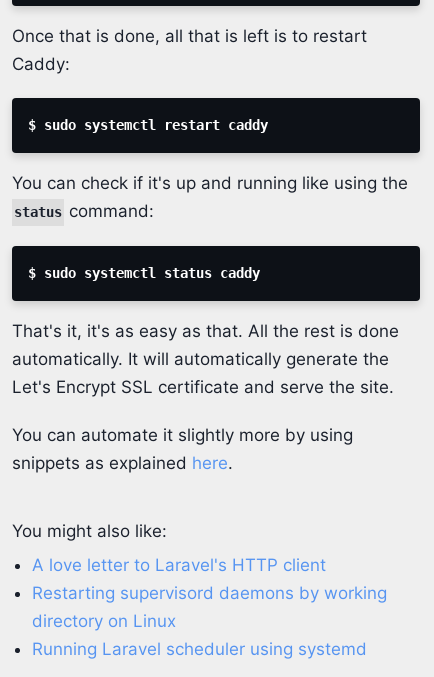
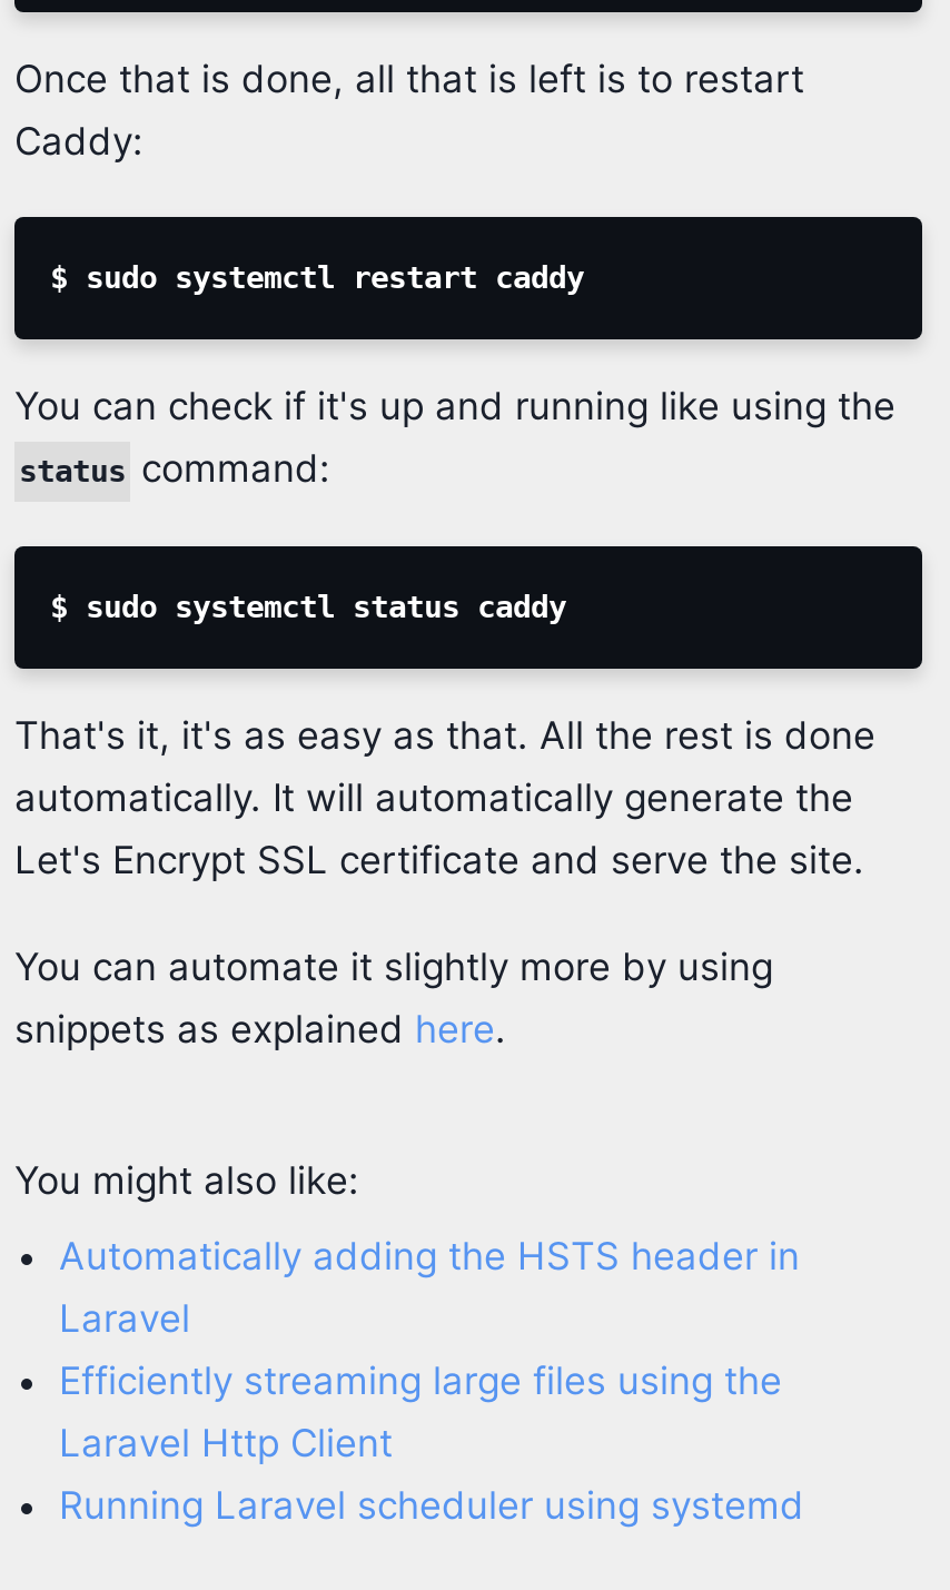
- A love letter to Laravel's HTTP client
- Restarting supervisord daemons by working
- directory on Linux
+ Automatically adding the HSTS header in
+ Laravel
+ Efficiently streaming large files using the
+ Laravel Http Client
